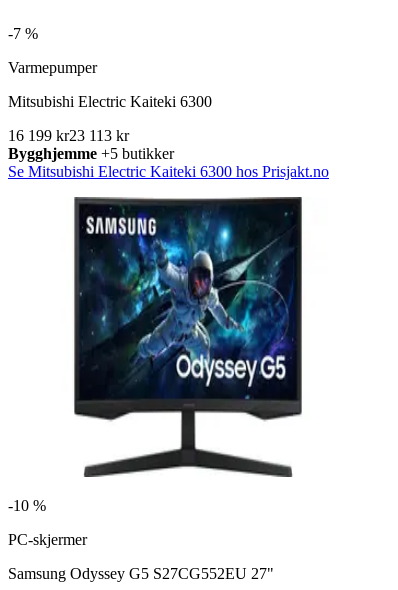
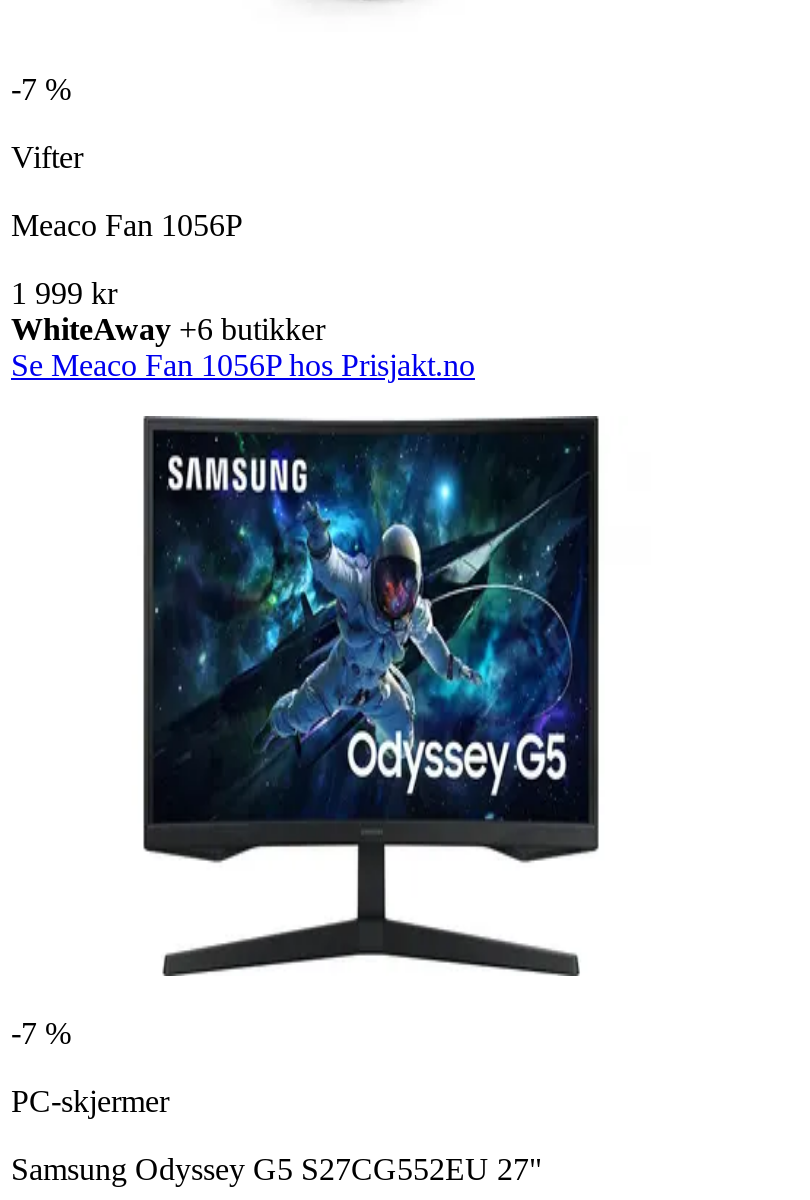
- Varmepumper
+ Vifter

- Mitsubishi Electric Kaiteki 6300
+ Meaco Fan 1056P

- 16 199 kr23 113 kr
- Bygghjemme +5 butikker
- Se Mitsubishi Electric Kaiteki 6300 hos Prisjakt.no
+ 1 999 kr
+ WhiteAway +6 butikker
+ Se Meaco Fan 1056P hos Prisjakt.no

- -10 %
+ -7 %
